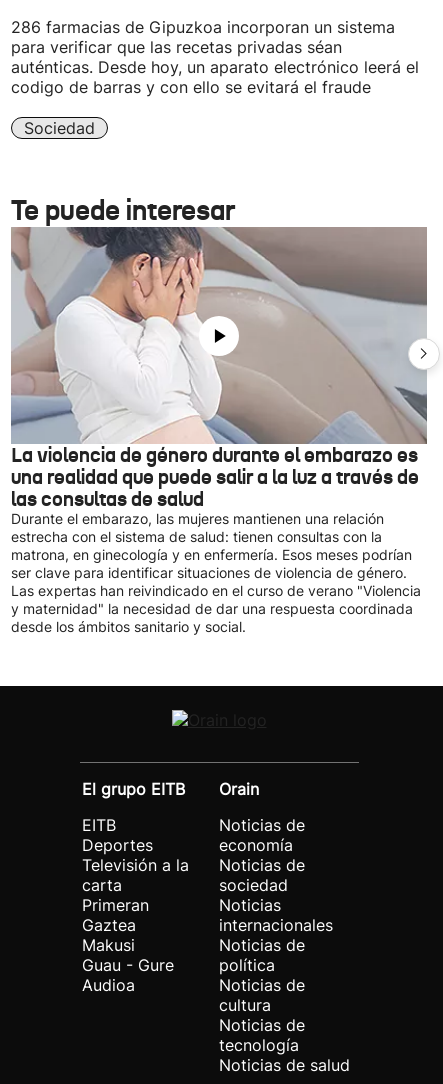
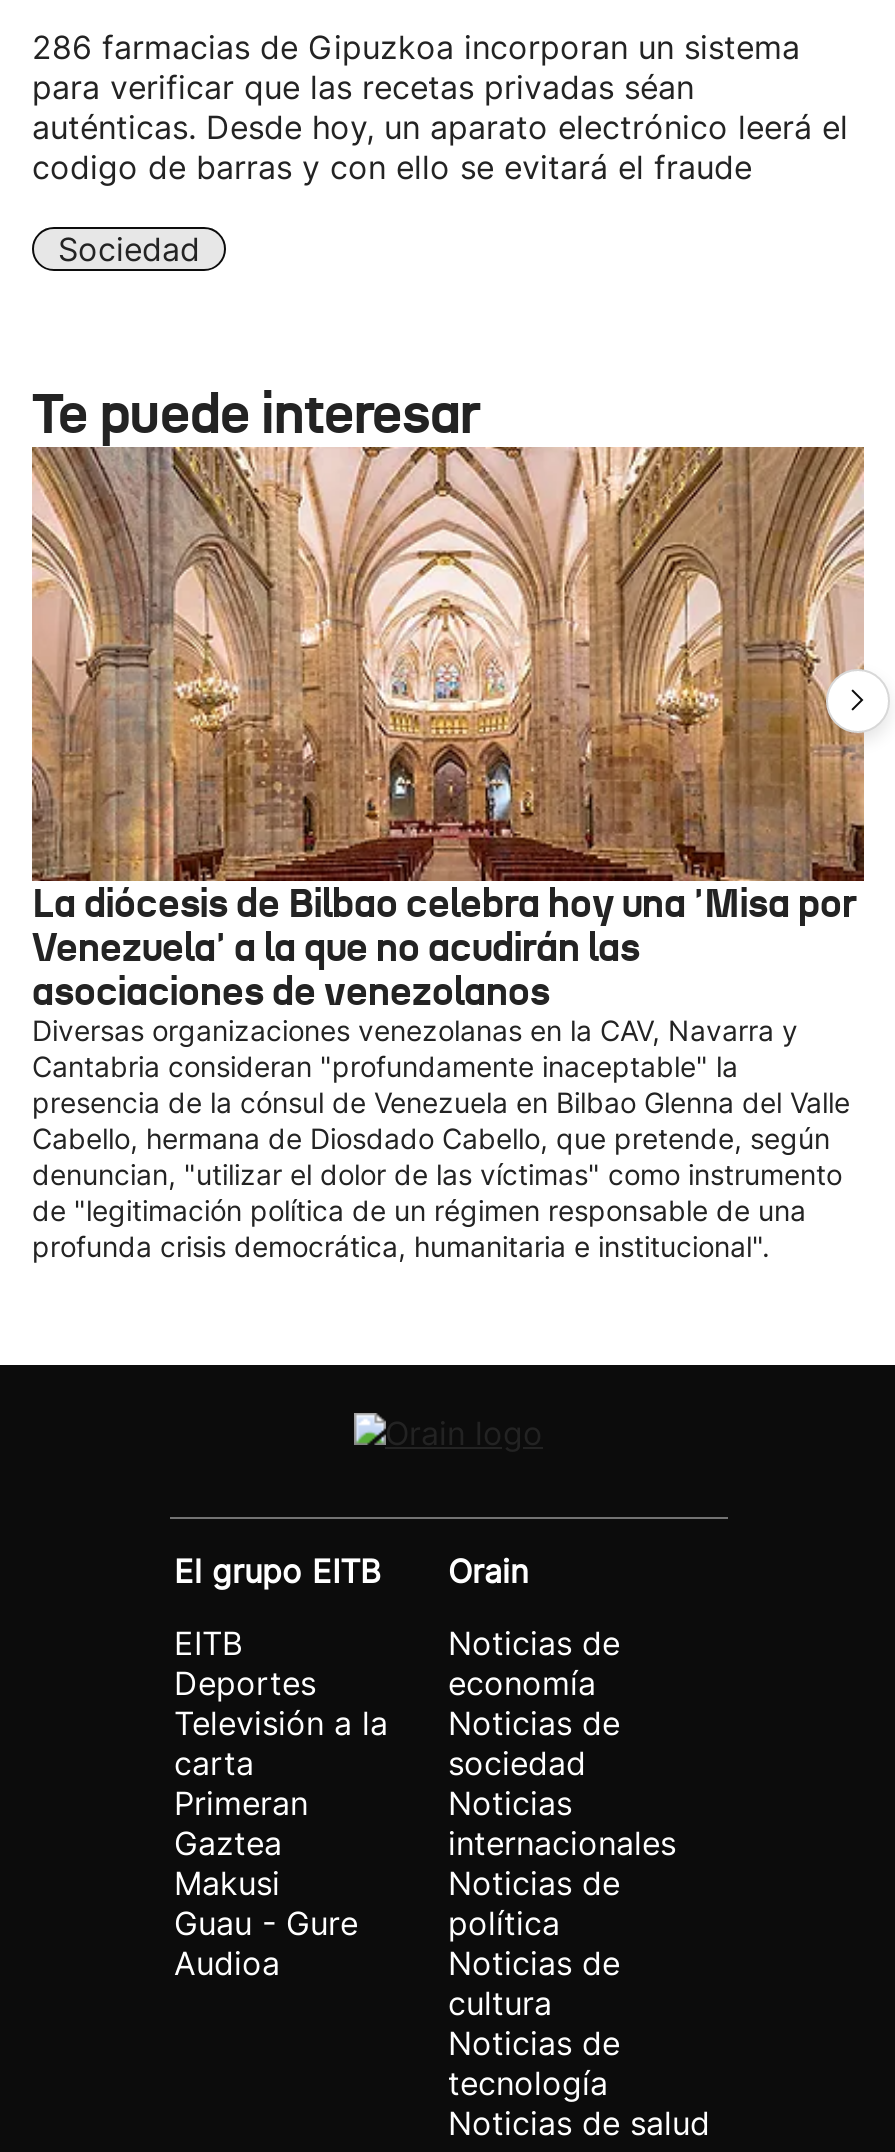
- [image]
- La violencia de género durante el embarazo es
- una realidad que puede salir a la luz a través de
- las consultas de salud
- Durante el embarazo, las mujeres mantienen una relación
- estrecha con el sistema de salud: tienen consultas con la
- matrona, en ginecología y en enfermería. Esos meses podrían
- ser clave para identificar situaciones de violencia de género.
- Las expertas han reivindicado en el curso de verano "Violencia
- y maternidad" la necesidad de dar una respuesta coordinada
- desde los ámbitos sanitario y social.
+ [image]
+ La diócesis de Bilbao celebra hoy una 'Misa por
+ Venezuela' a la que no acudirán las
+ asociaciones de venezolanos
+ Diversas organizaciones venezolanas en la CAV, Navarra y
+ Cantabria consideran "profundamente inaceptable" la
+ presencia de la cónsul de Venezuela en Bilbao Glenna del Valle
+ Cabello, hermana de Diosdado Cabello, que pretende, según
+ denuncian, "utilizar el dolor de las víctimas" como instrumento
+ de "legitimación política de un régimen responsable de una
+ profunda crisis democrática, humanitaria e institucional".
